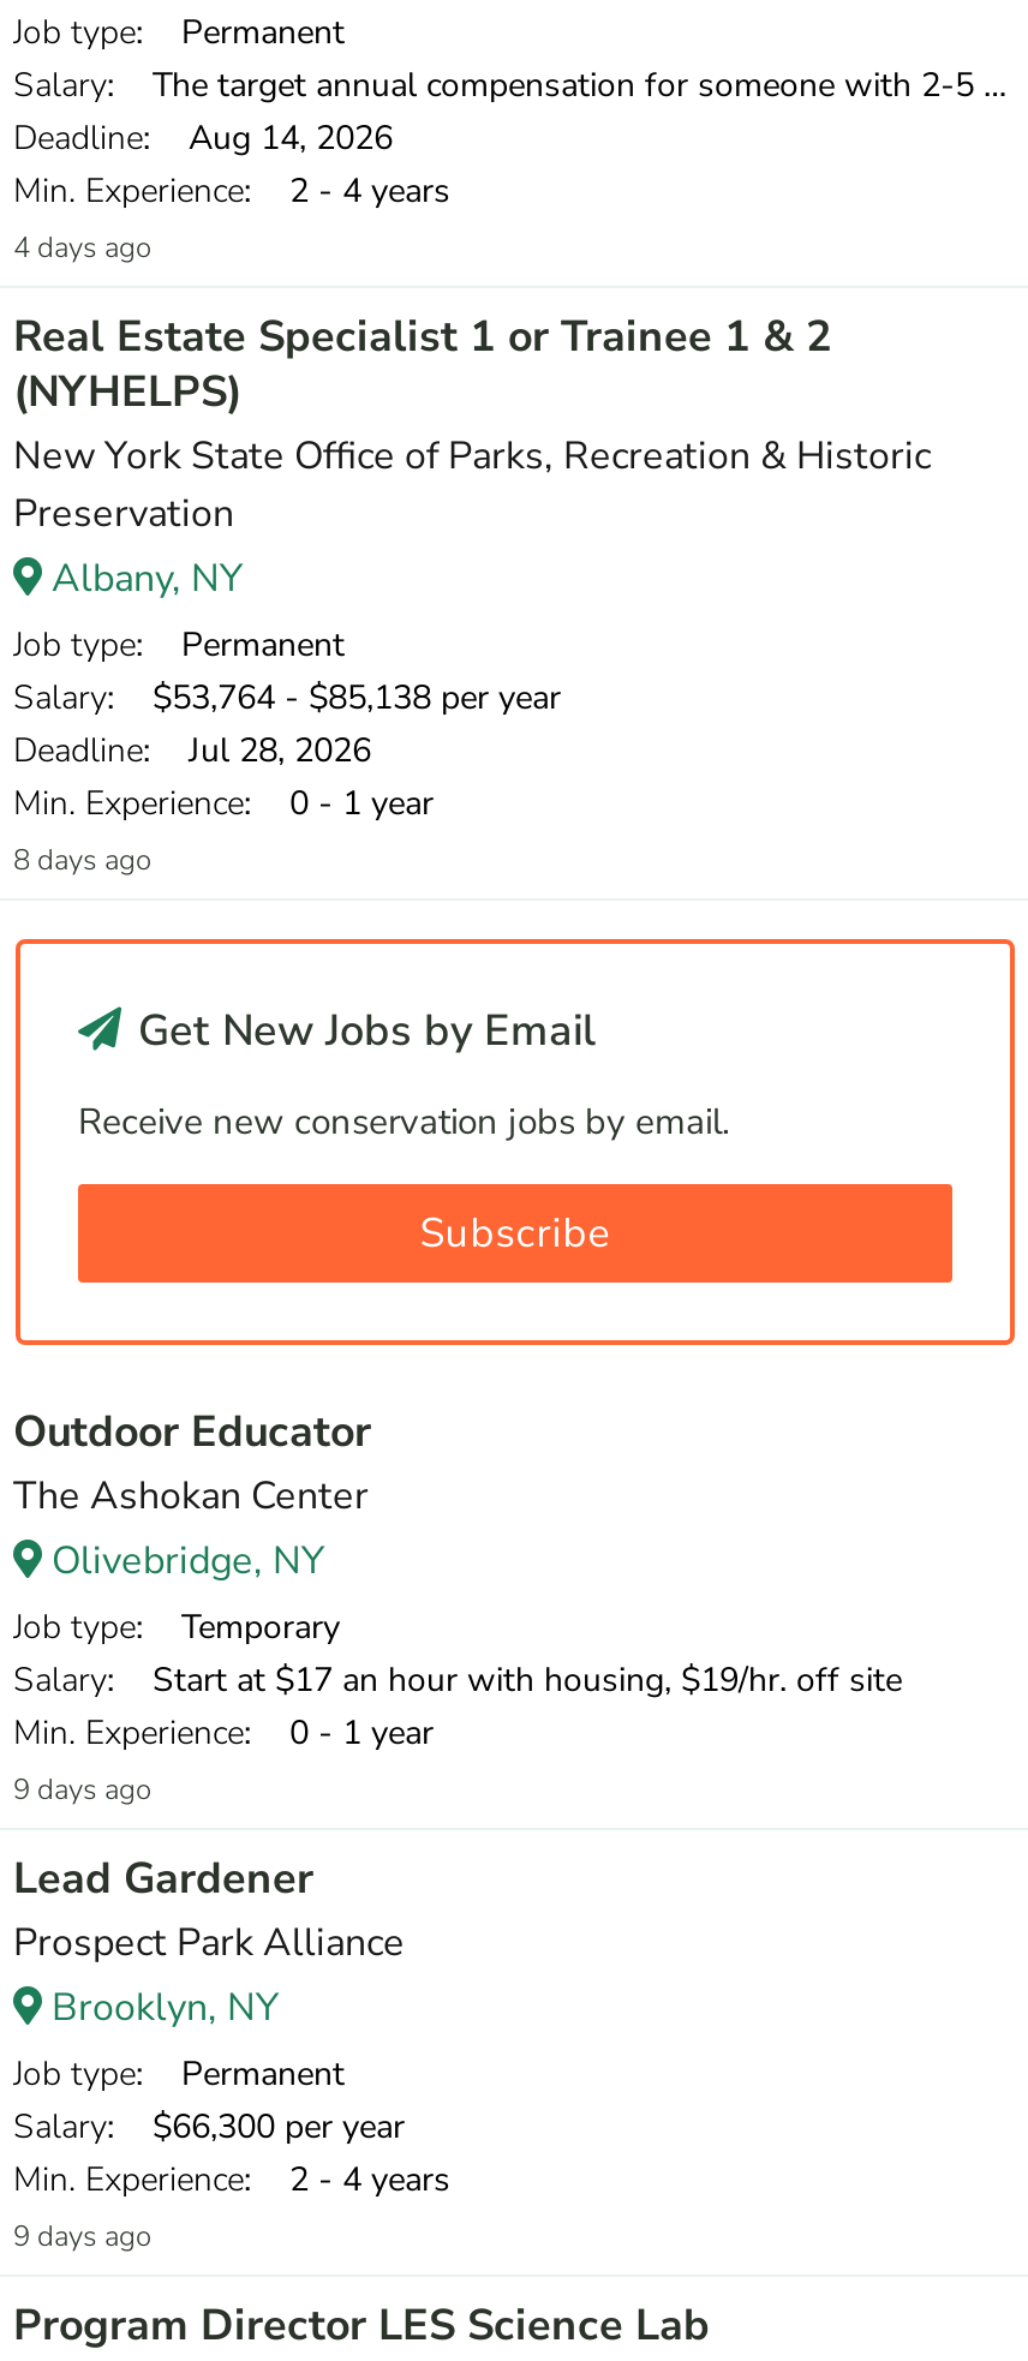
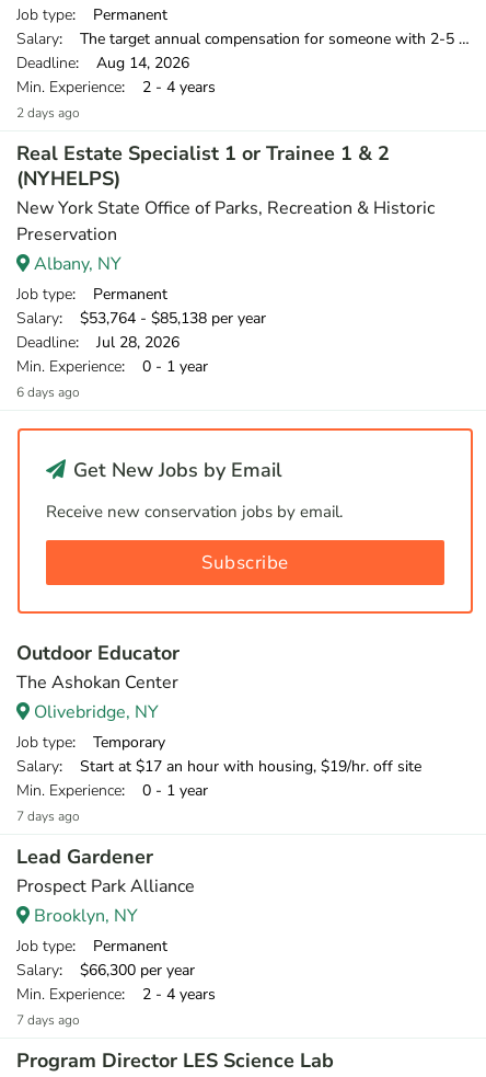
- 4 days ago
+ 2 days ago

- 8 days ago
+ 6 days ago

- 9 days ago
+ 7 days ago

- 9 days ago
+ 7 days ago
